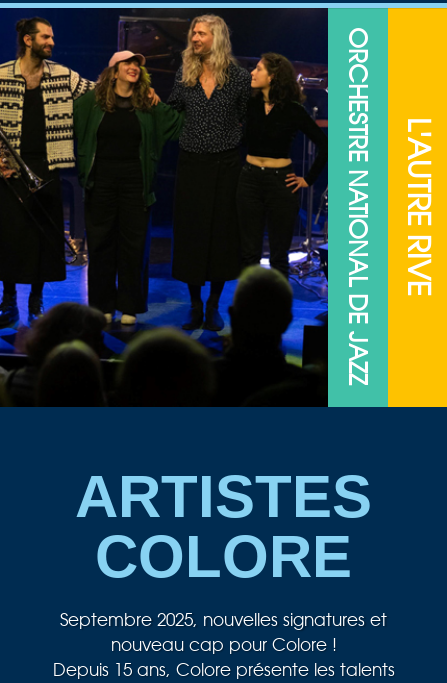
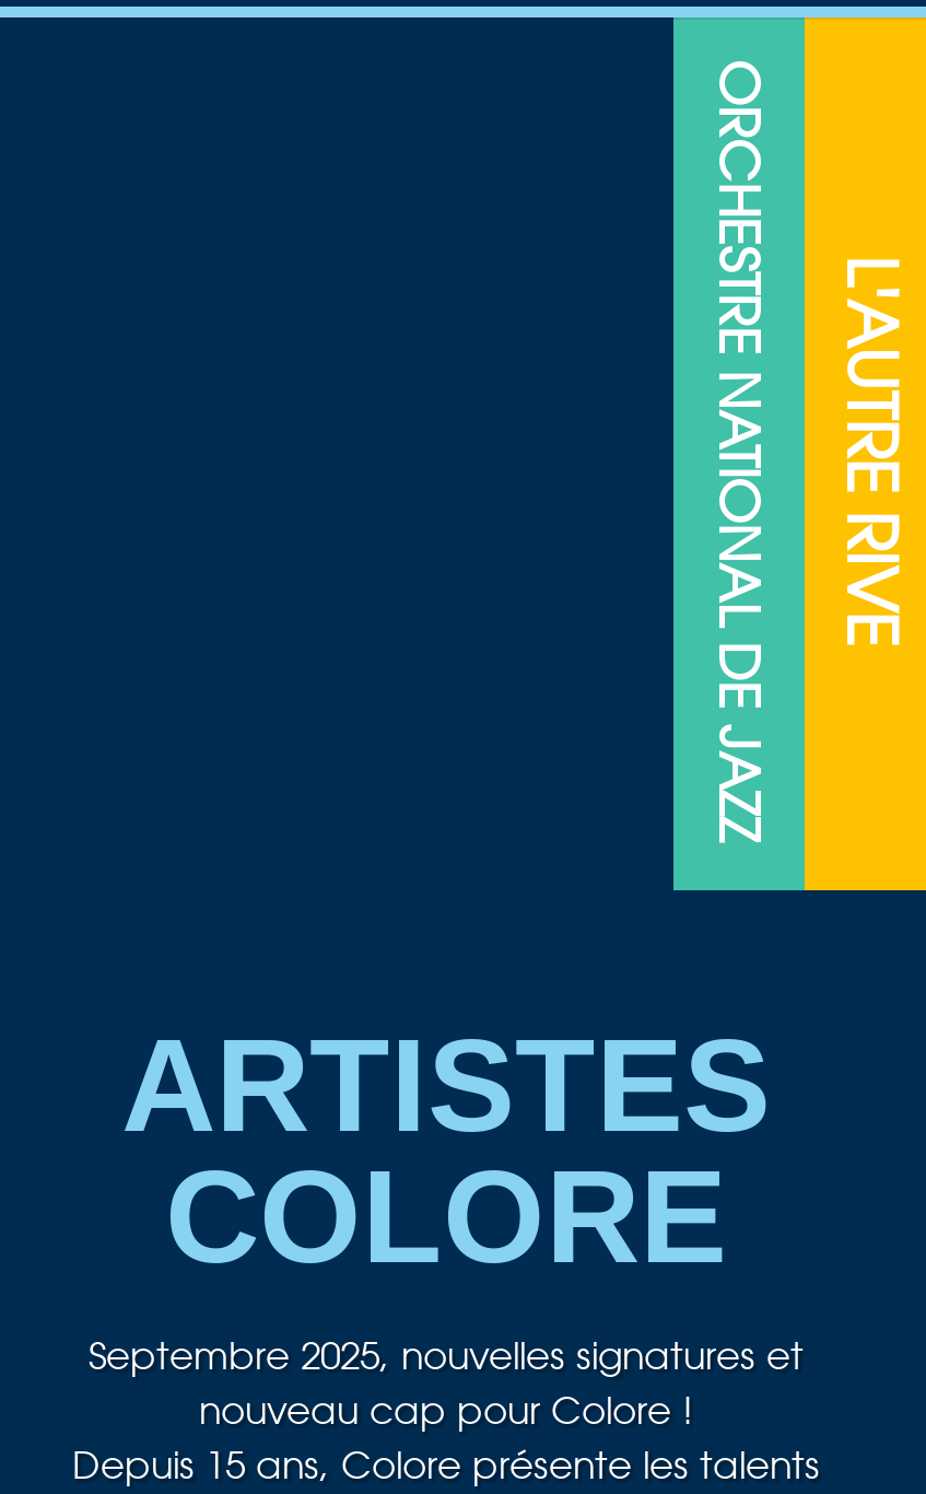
- [image]
